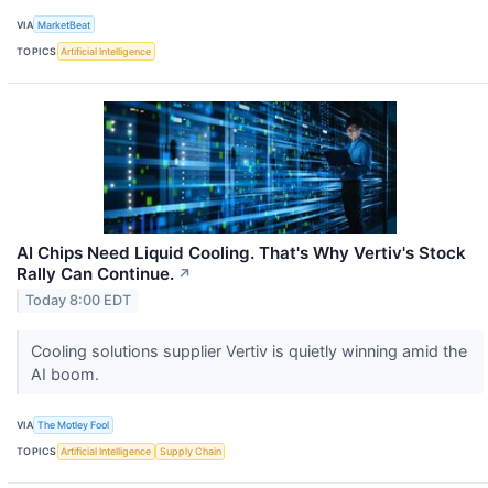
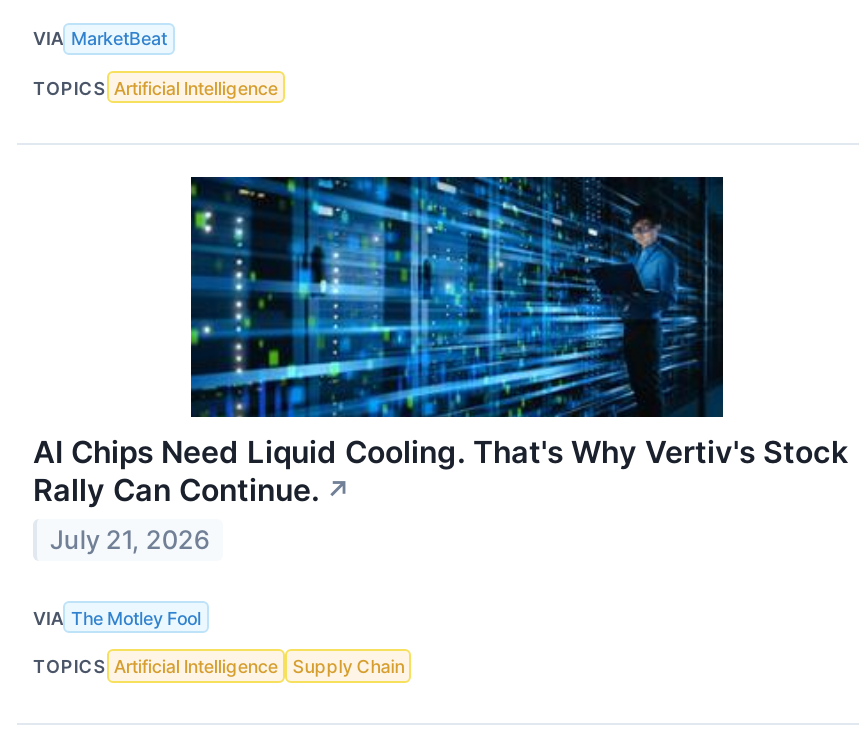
- Today 8:00 EDT
- Cooling solutions supplier Vertiv is quietly winning amid the
- AI boom.
+ July 21, 2026
